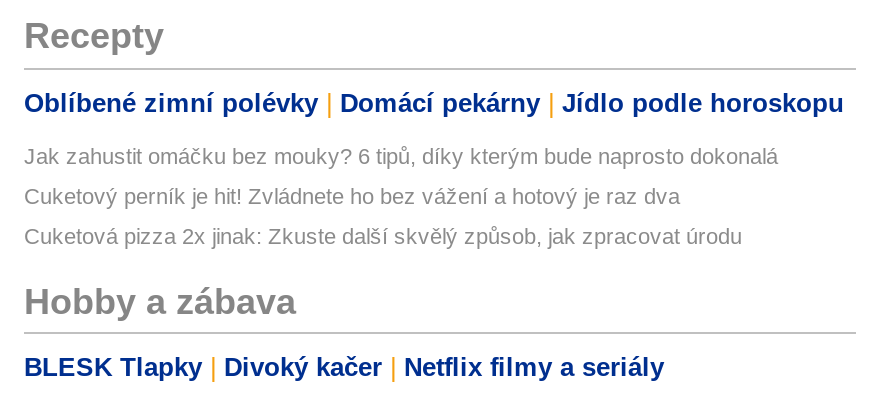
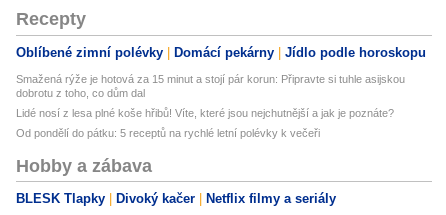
- Jak zahustit omáčku bez mouky? 6 tipů, díky kterým bude naprosto dokonalá
+ Smažená rýže je hotová za 15 minut a stojí pár korun: Připravte si tuhle asijskou
+ dobrotu z toho, co dům dal

- Cuketový perník je hit! Zvládnete ho bez vážení a hotový je raz dva
+ Lidé nosí z lesa plné koše hřibů! Víte, které jsou nejchutnější a jak je poznáte?

- Cuketová pizza 2x jinak: Zkuste další skvělý způsob, jak zpracovat úrodu
+ Od pondělí do pátku: 5 receptů na rychlé letní polévky k večeři
